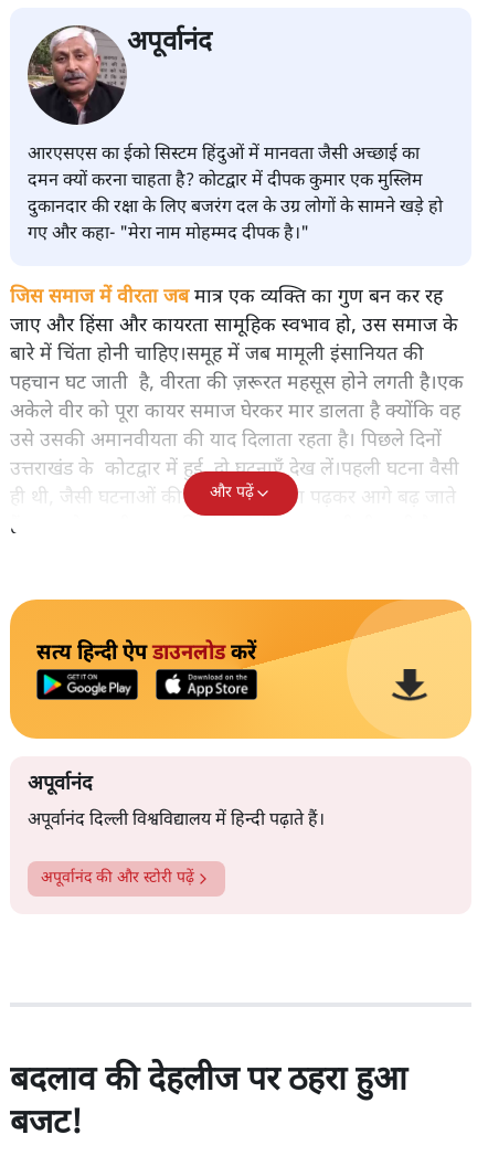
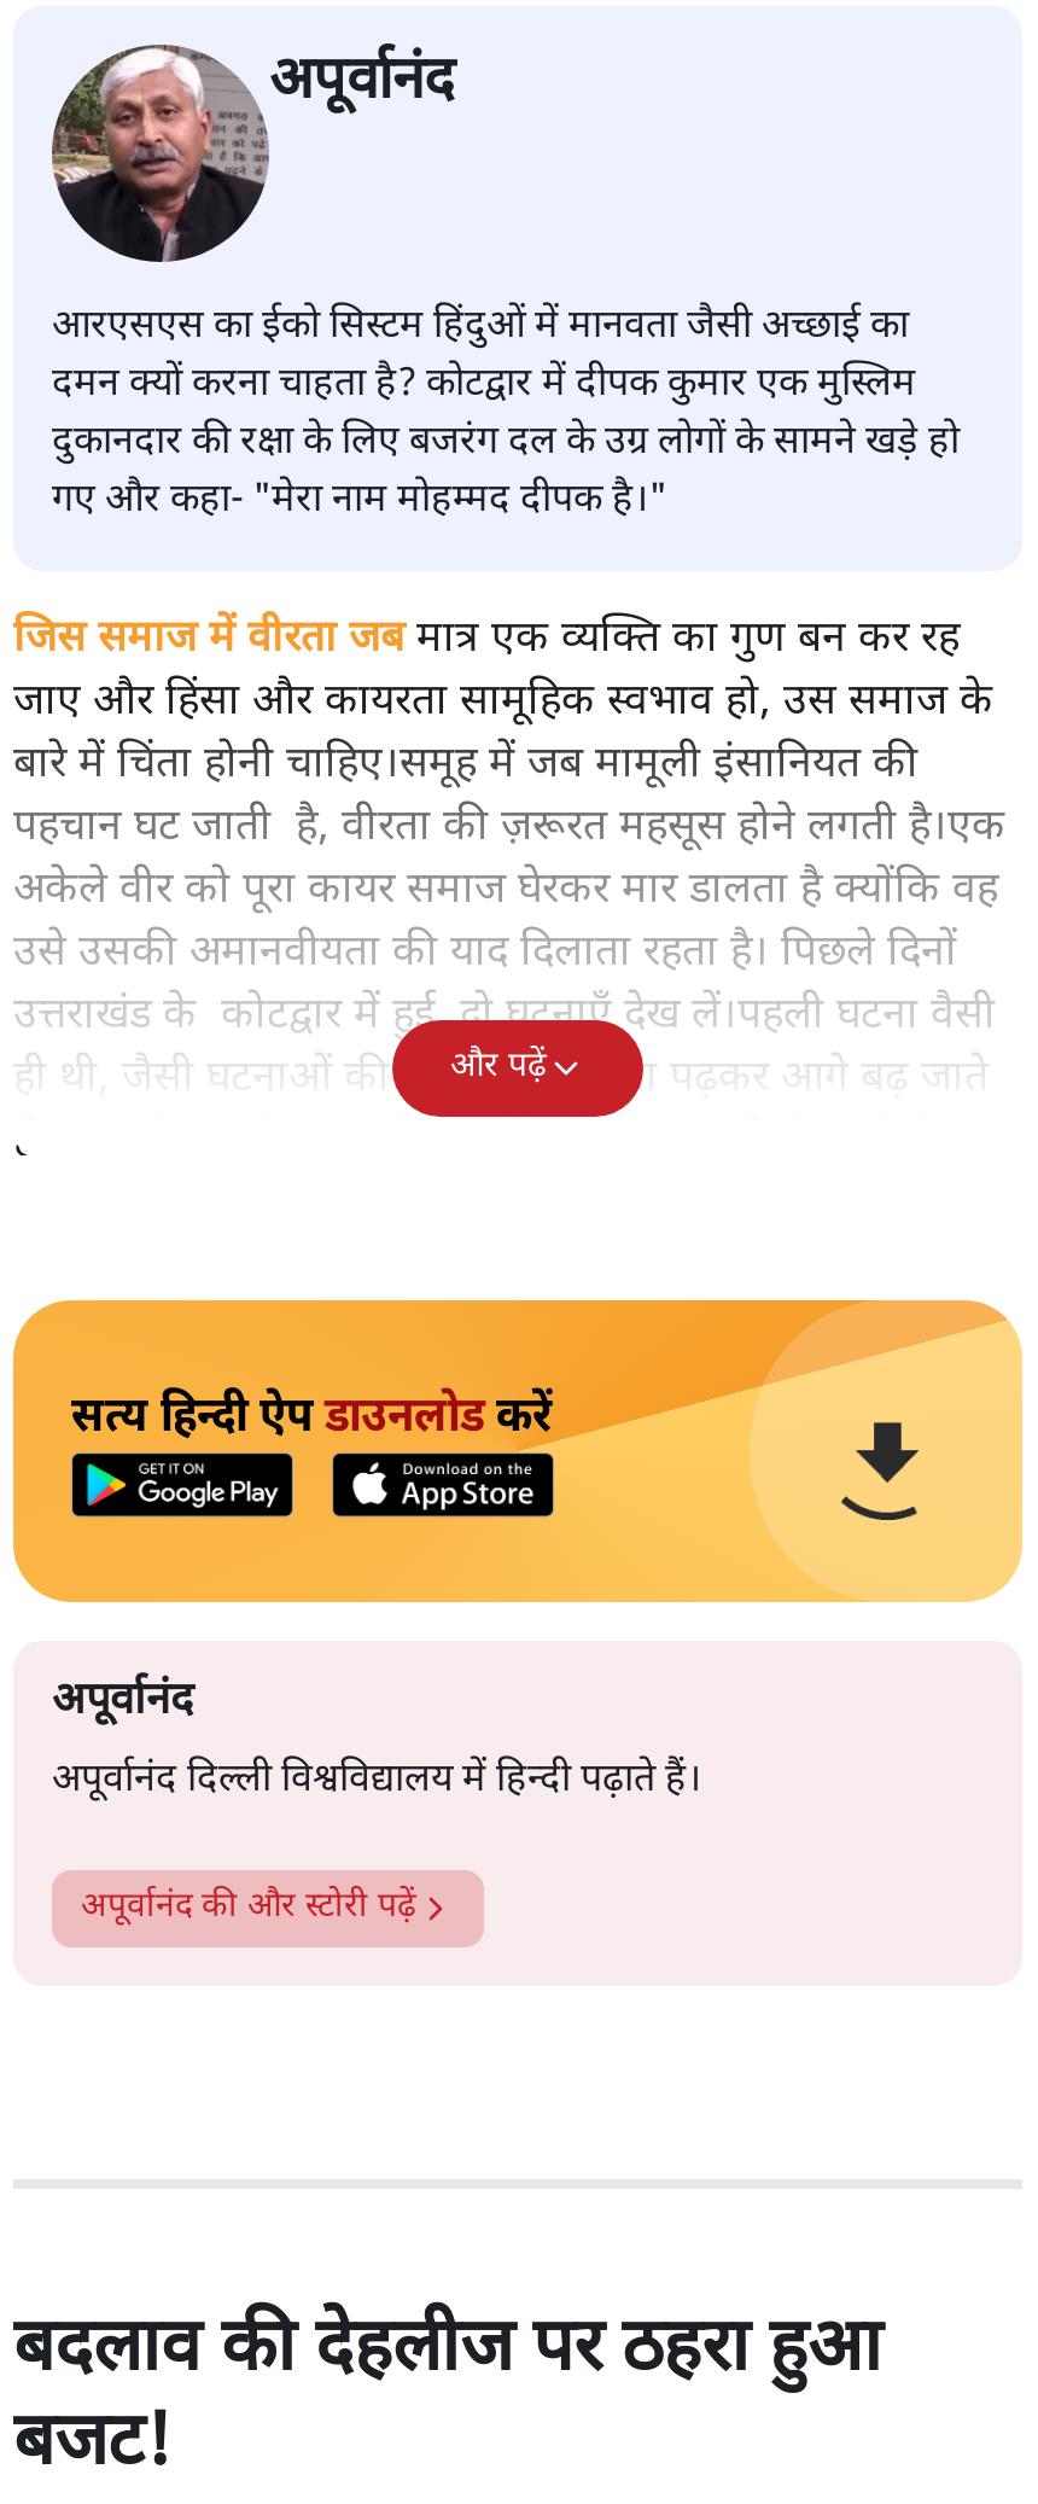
- [image]
+ [image]
